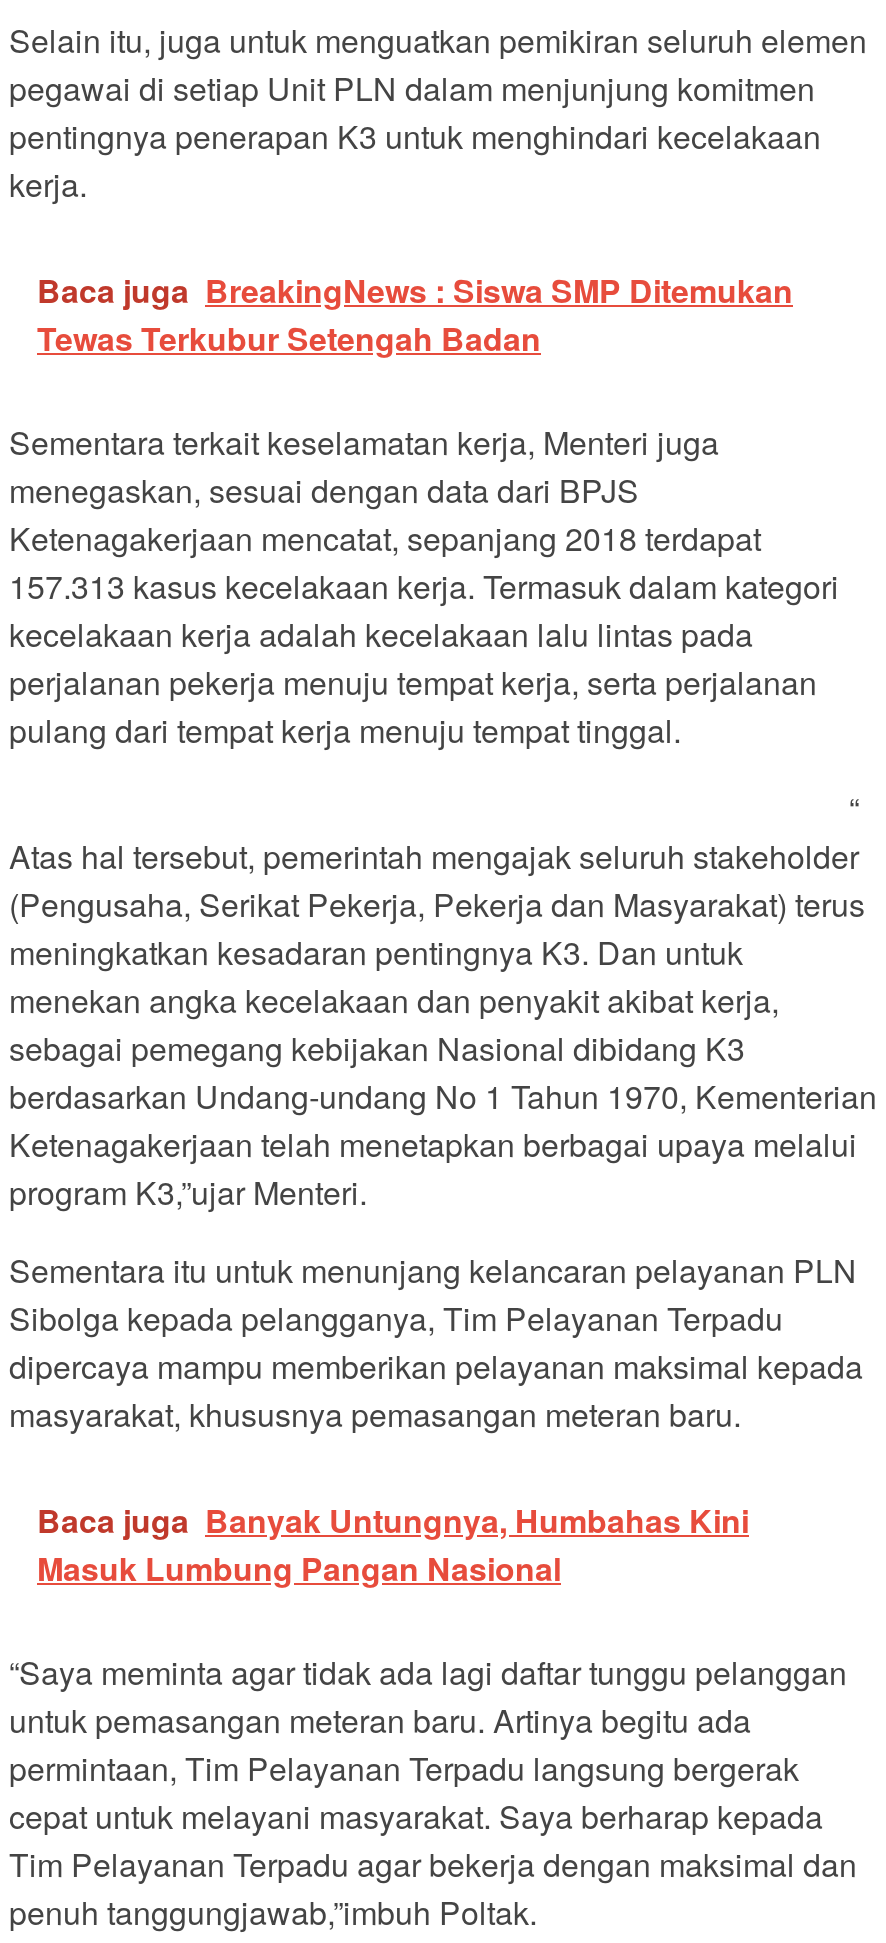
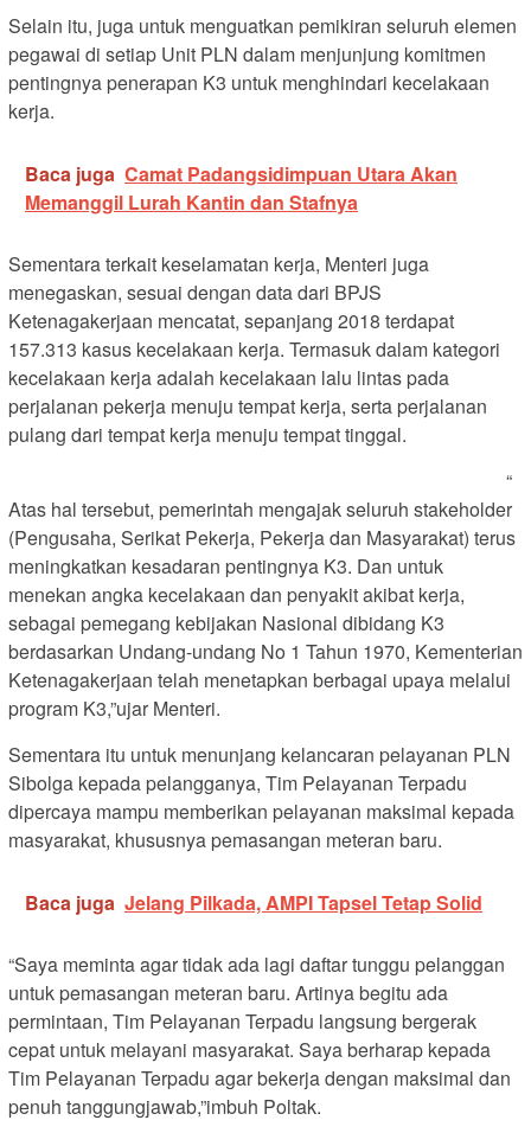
- Baca juga BreakingNews : Siswa SMP Ditemukan
- Tewas Terkubur Setengah Badan
+ Baca juga Camat Padangsidimpuan Utara Akan
+ Memanggil Lurah Kantin dan Stafnya

- Baca juga Banyak Untungnya, Humbahas Kini
- Masuk Lumbung Pangan Nasional
+ Baca juga Jelang Pilkada, AMPI Tapsel Tetap Solid
